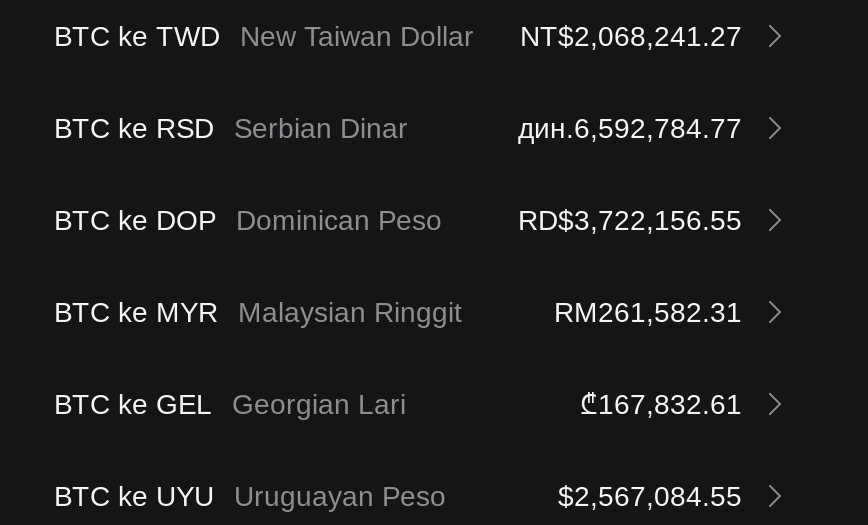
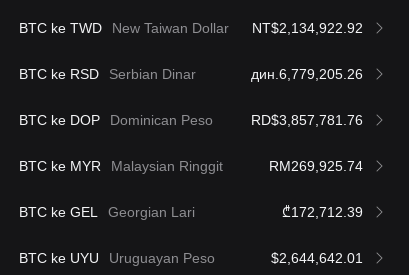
- BTC ke TWD New Taiwan Dollar NT$2,068,241.27
+ BTC ke TWD New Taiwan Dollar NT$2,134,922.92

- дин.6,592,784.77
+ дин.6,779,205.26

- RD$3,722,156.55
+ RD$3,857,781.76

- RM261,582.31
+ RM269,925.74

- ₾167,832.61
+ ₾172,712.39

- $2,567,084.55
+ $2,644,642.01
